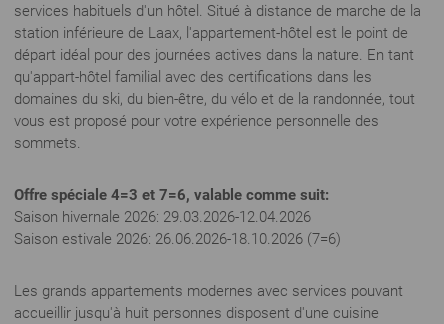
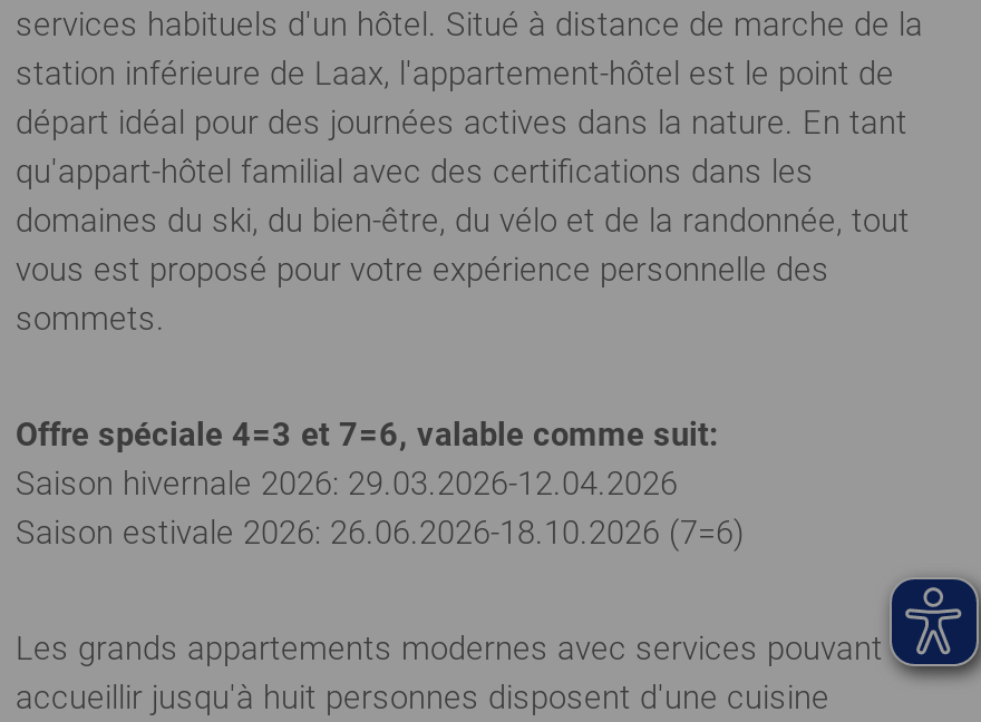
+ [image]
